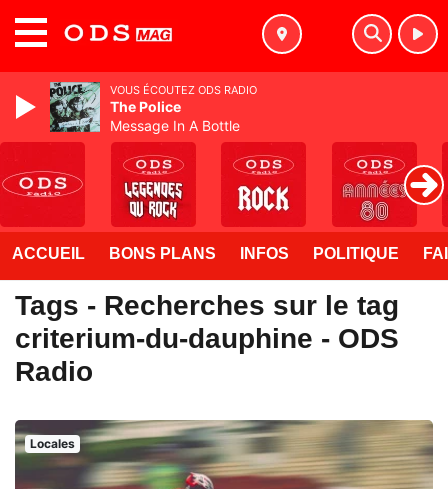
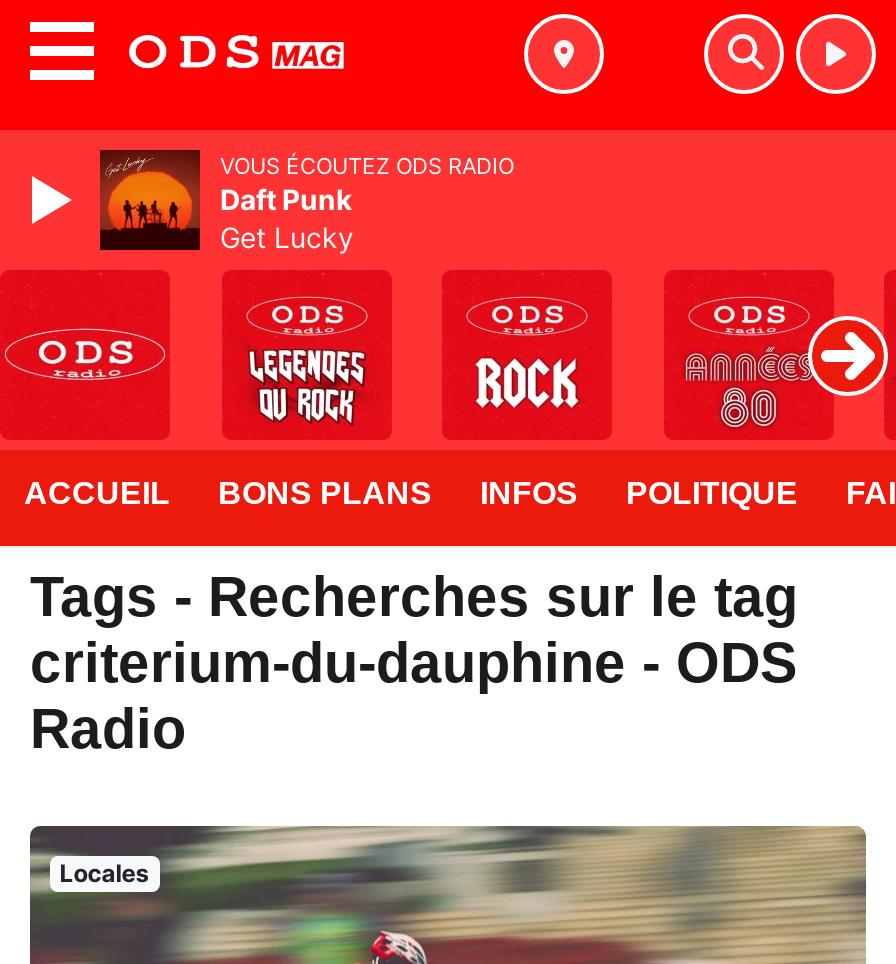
- [image]
- The Police
- Message In A Bottle
+ [image]
+ Daft Punk
+ Get Lucky
